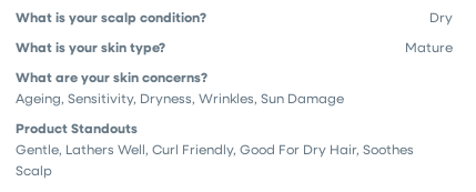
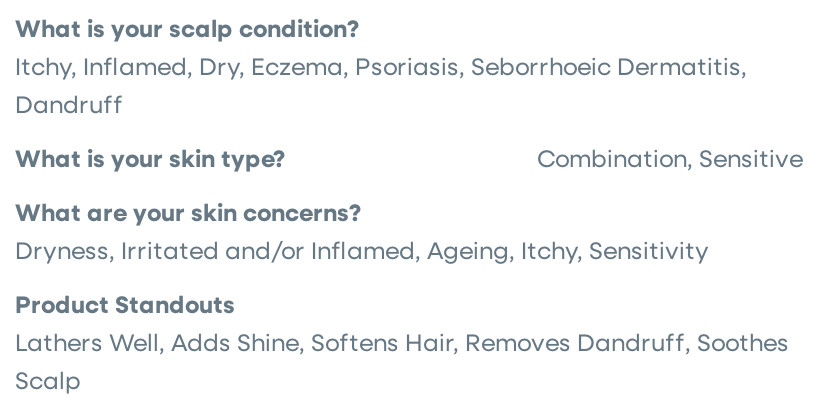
- Dry
+ Itchy, Inflamed, Dry, Eczema, Psoriasis, Seborrhoeic Dermatitis,
+ Dandruff

- Mature
+ Combination, Sensitive

- Ageing, Sensitivity, Dryness, Wrinkles, Sun Damage
+ Dryness, Irritated and/or Inflamed, Ageing, Itchy, Sensitivity

- Gentle, Lathers Well, Curl Friendly, Good For Dry Hair, Soothes
+ Lathers Well, Adds Shine, Softens Hair, Removes Dandruff, Soothes
